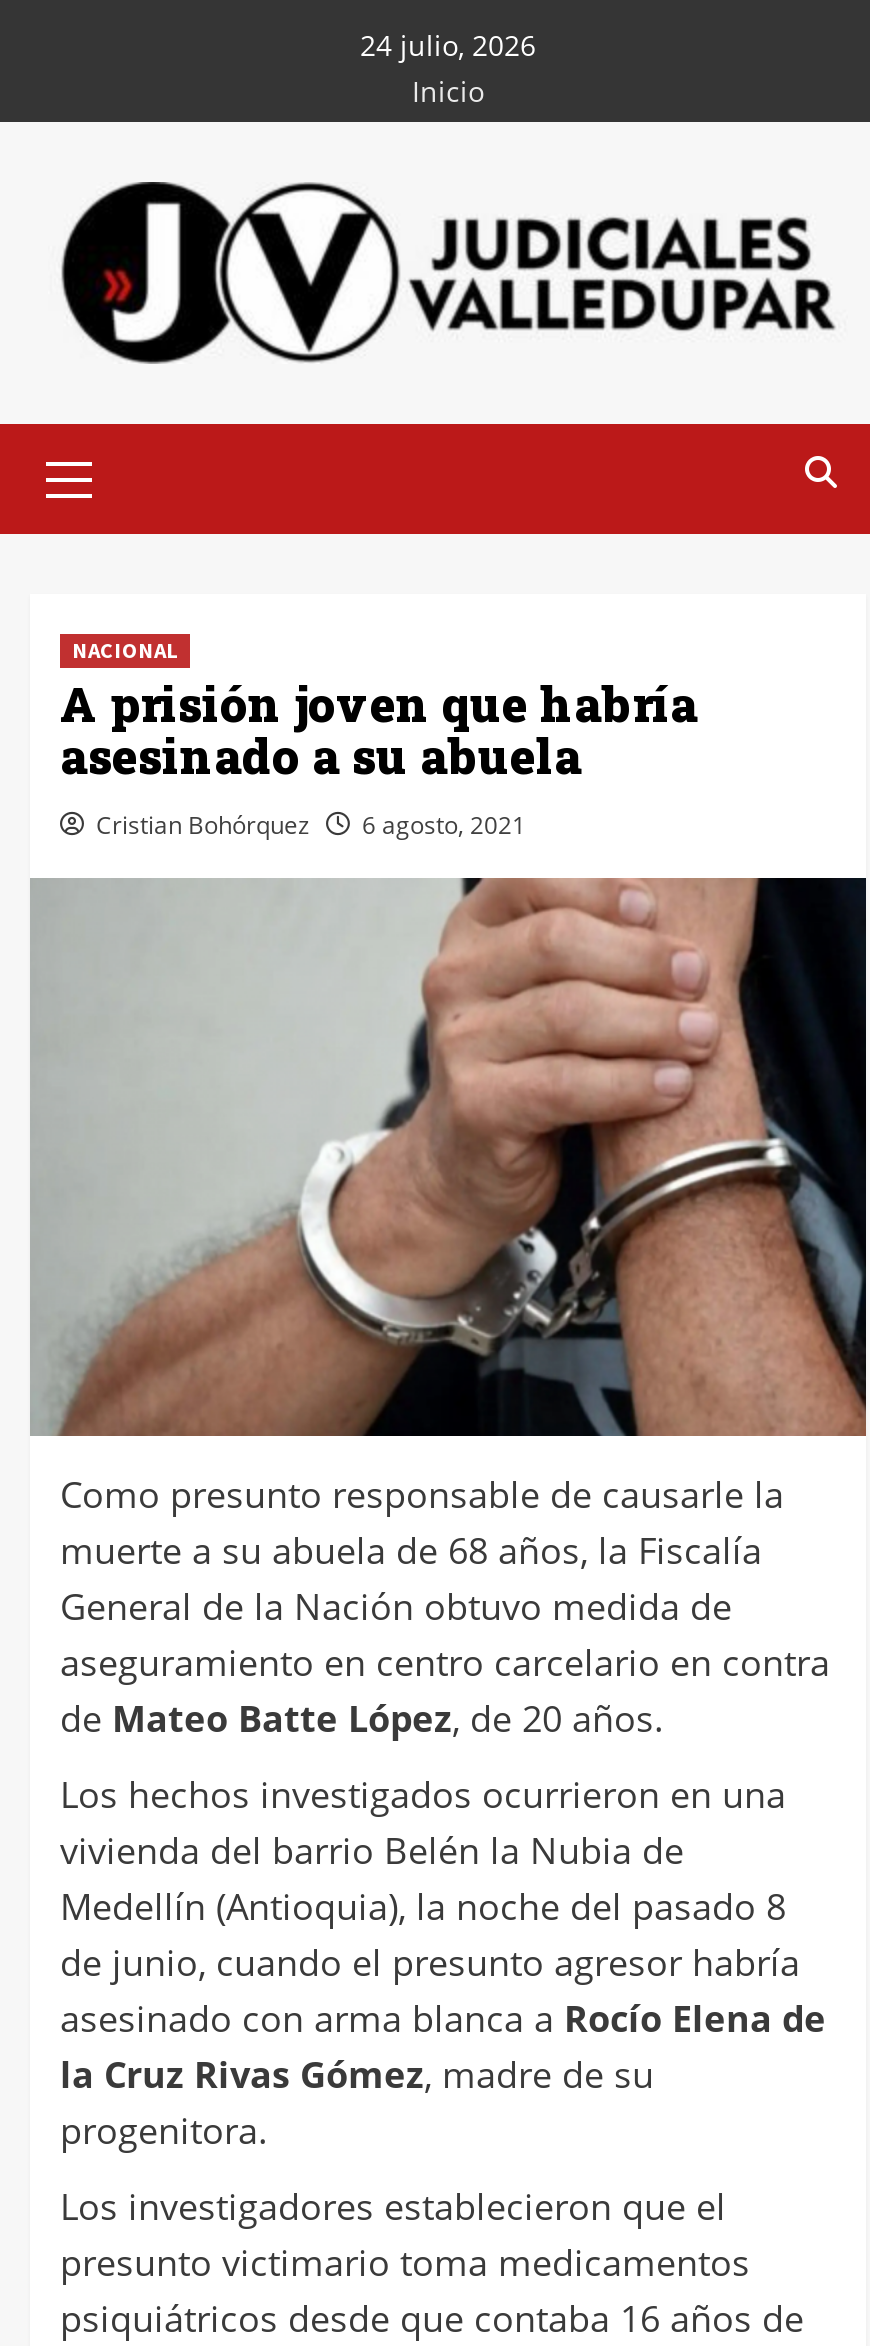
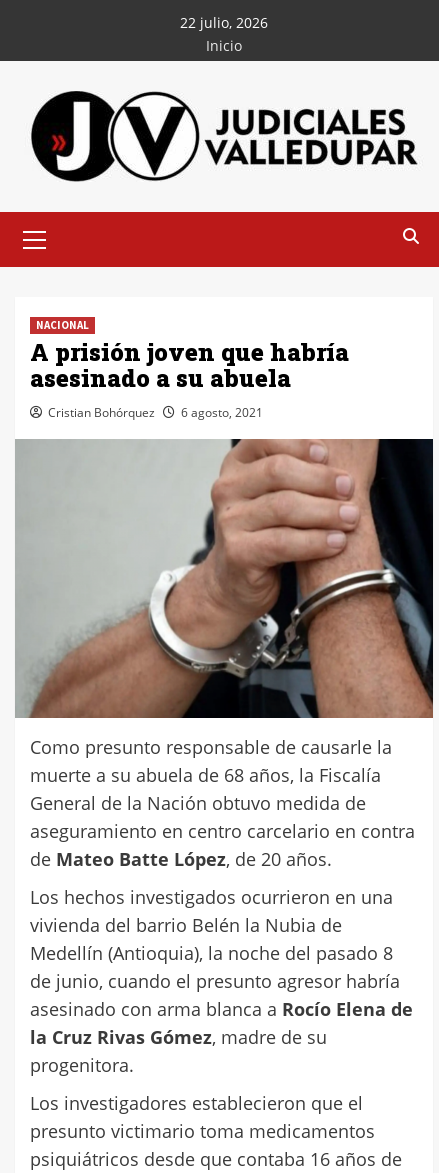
- 24 julio, 2026
+ 22 julio, 2026
